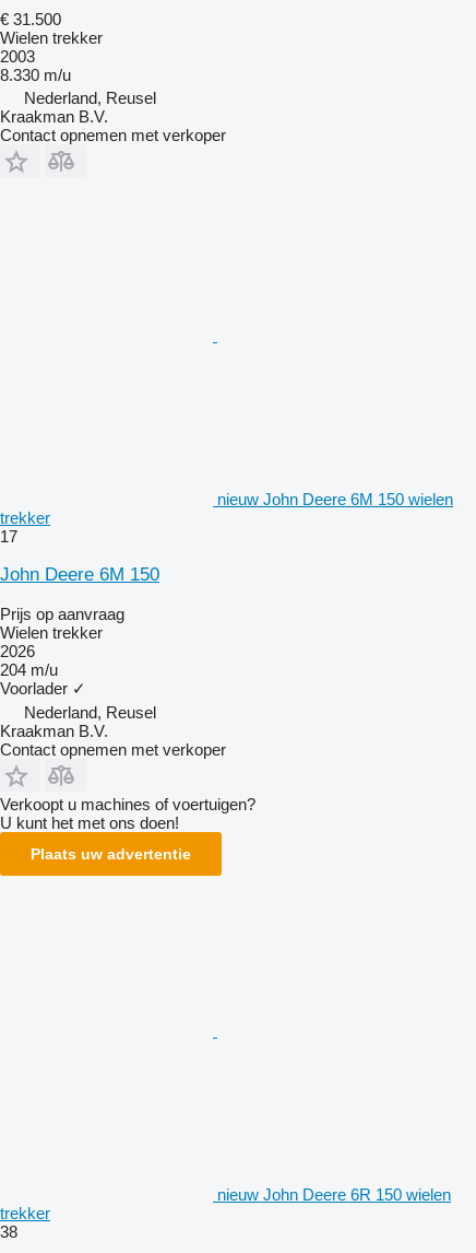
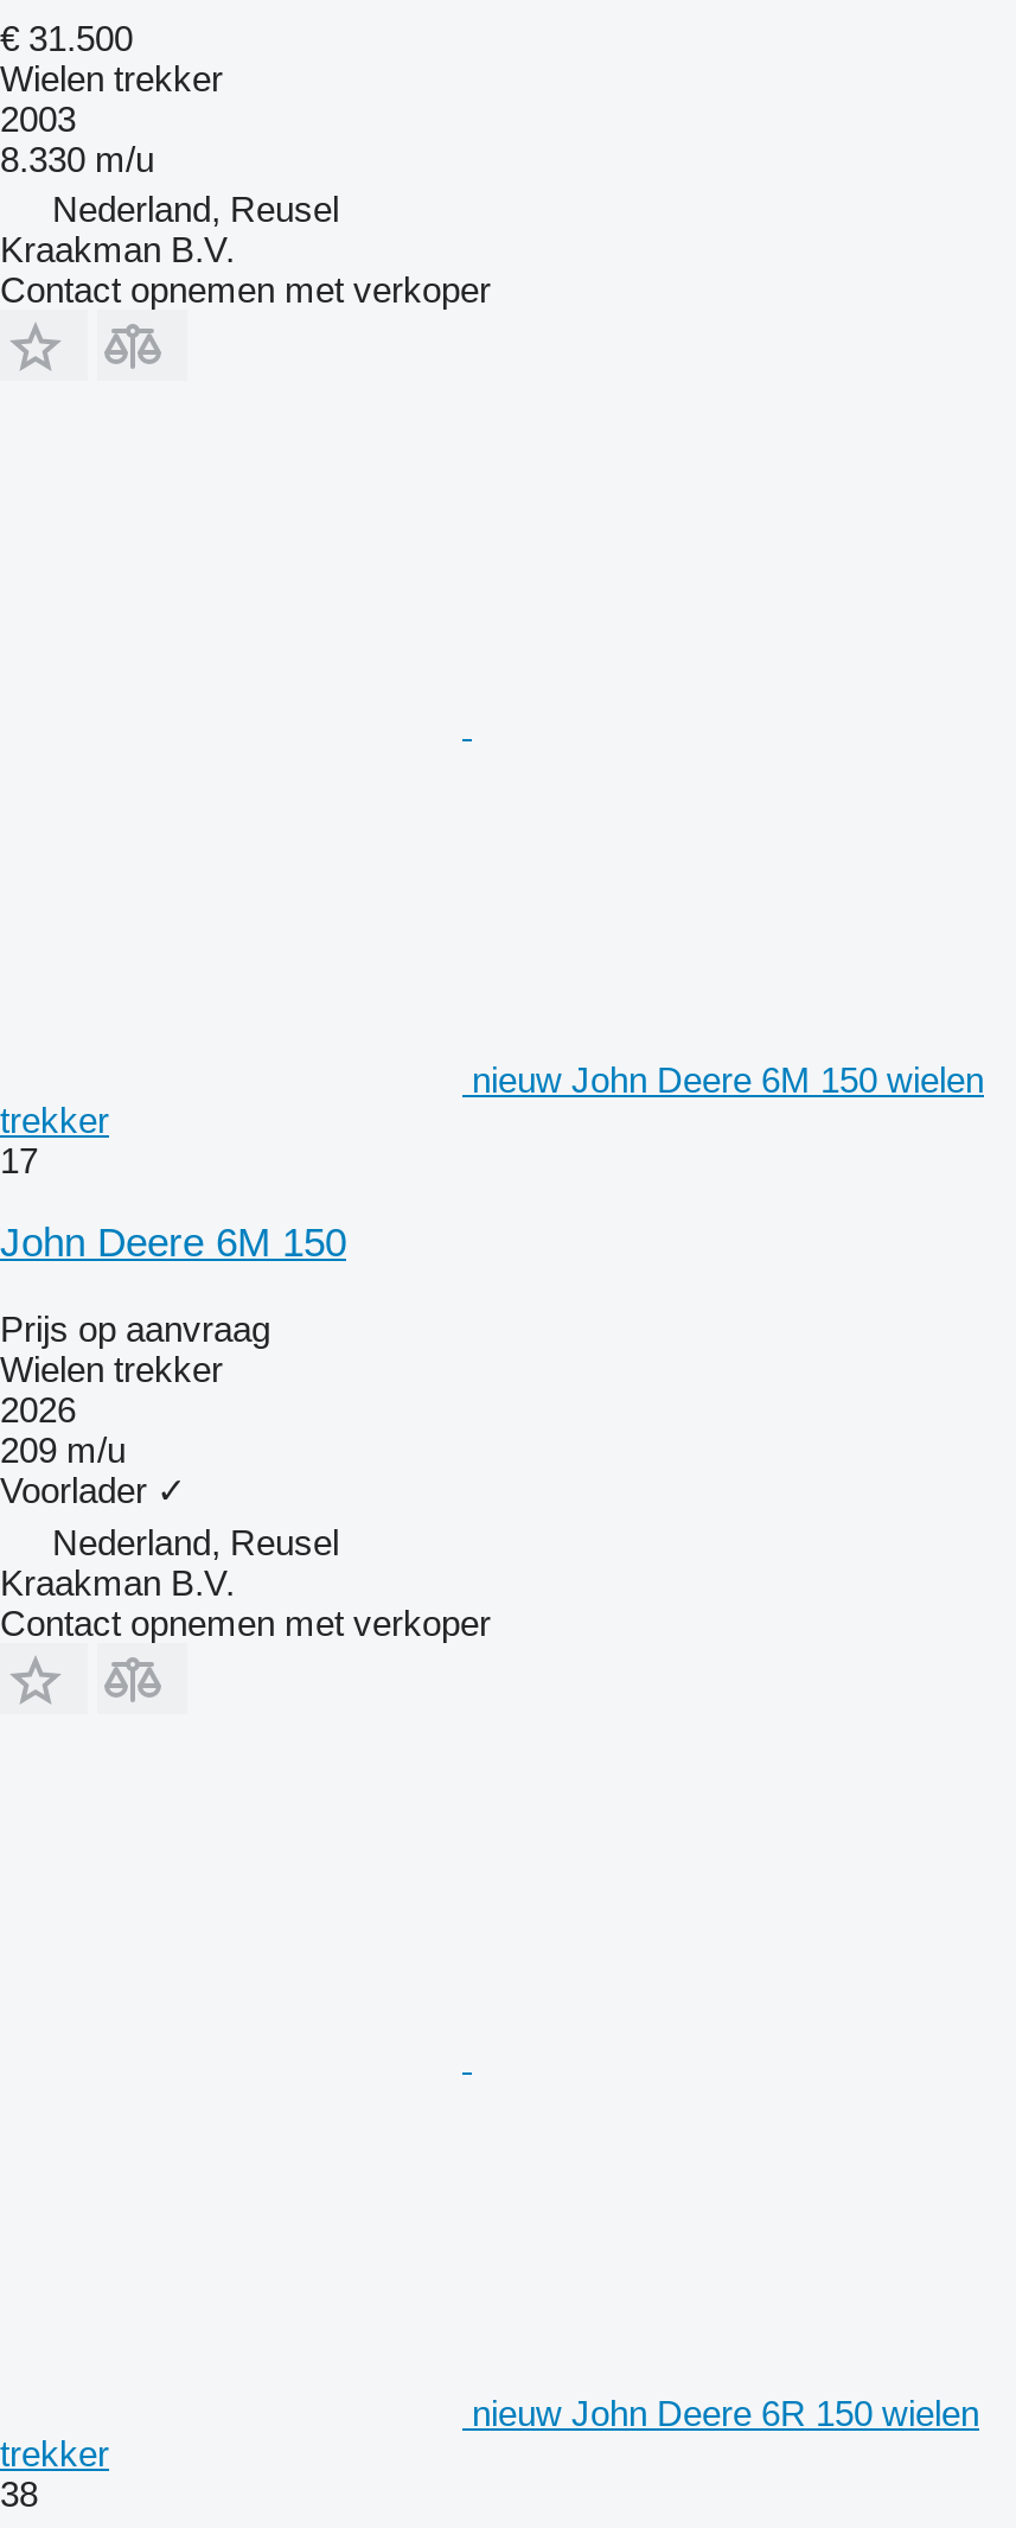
- 204 m/u
+ 209 m/u

- Verkoopt u machines of voertuigen?
- U kunt het met ons doen!
- Plaats uw advertentie
